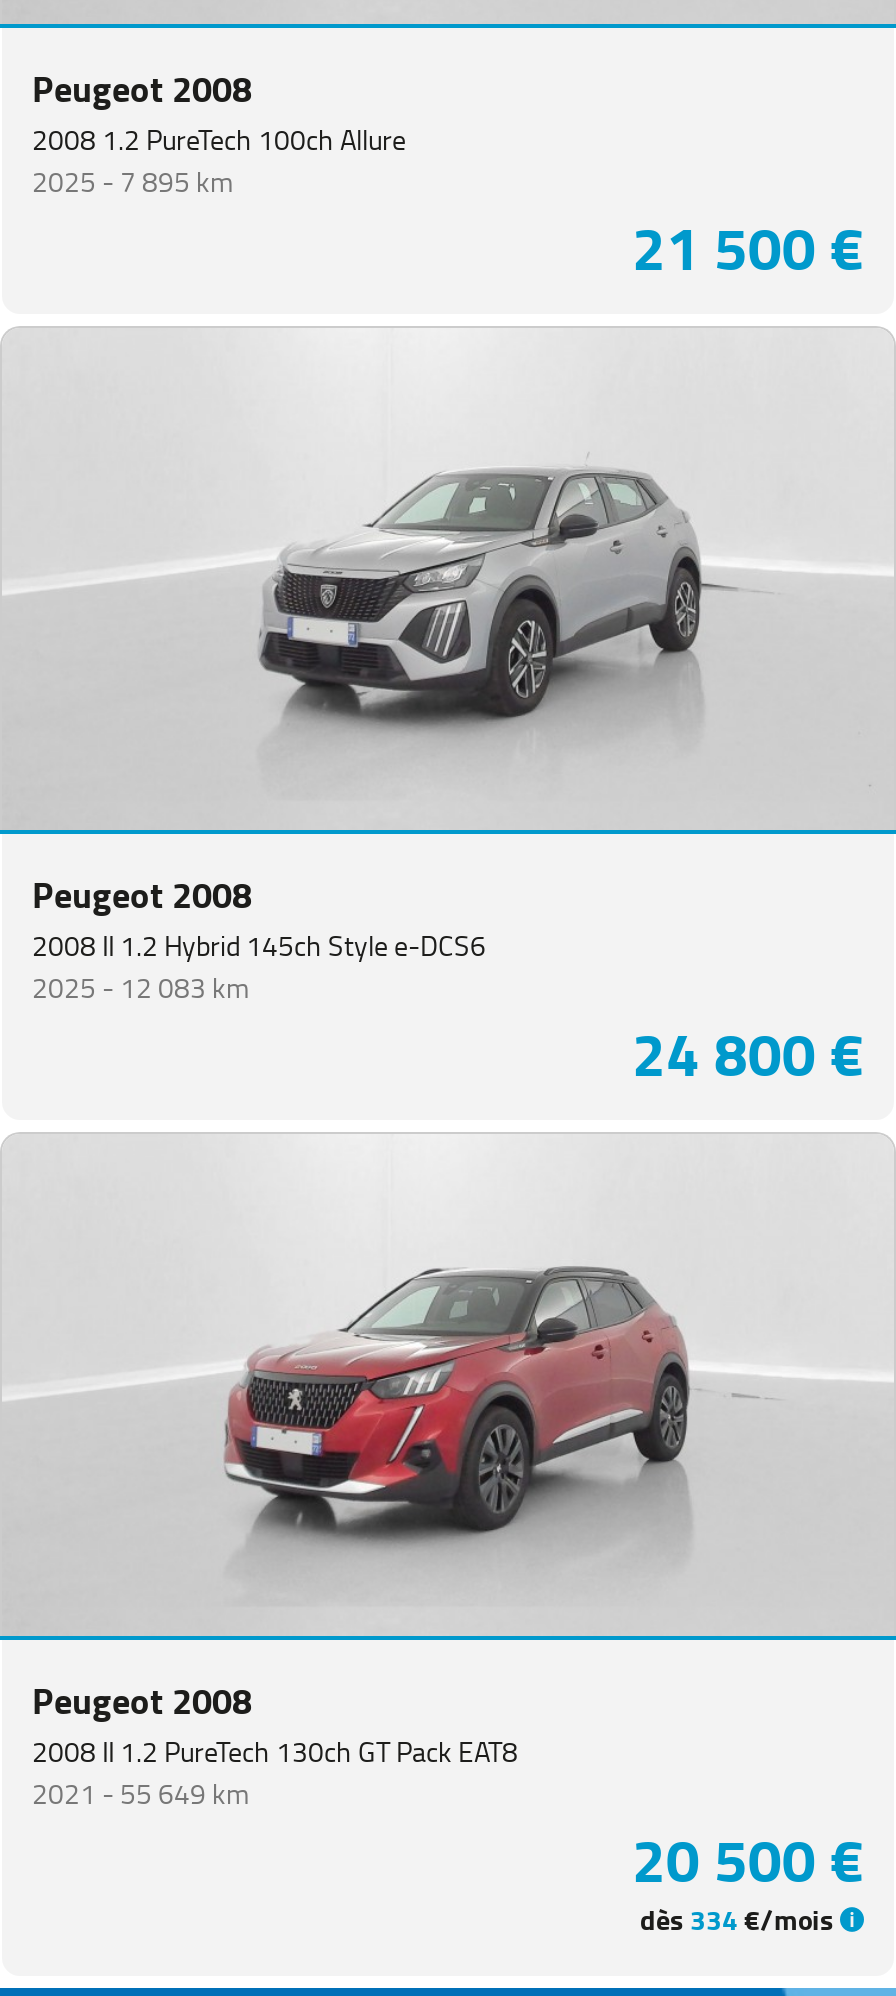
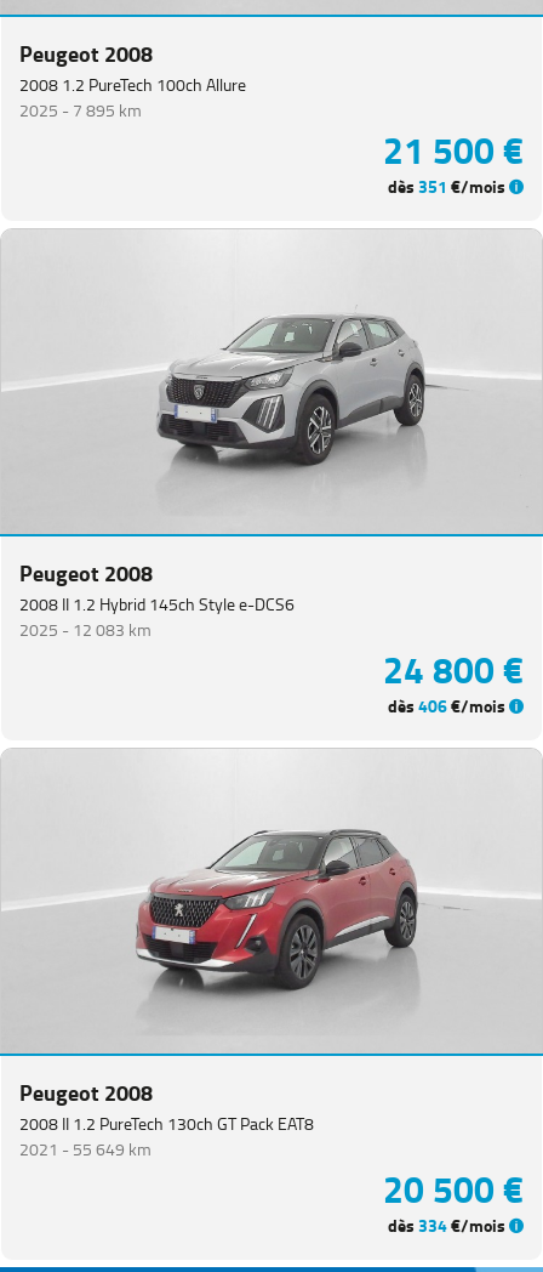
+ dès 351 €/mois

+ dès 406€/mois
